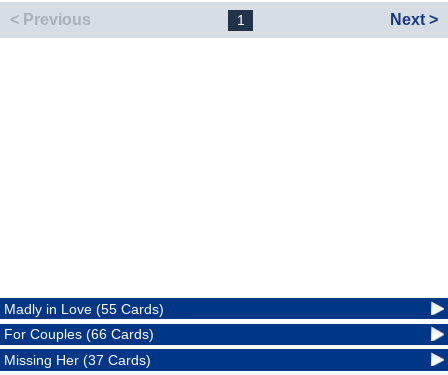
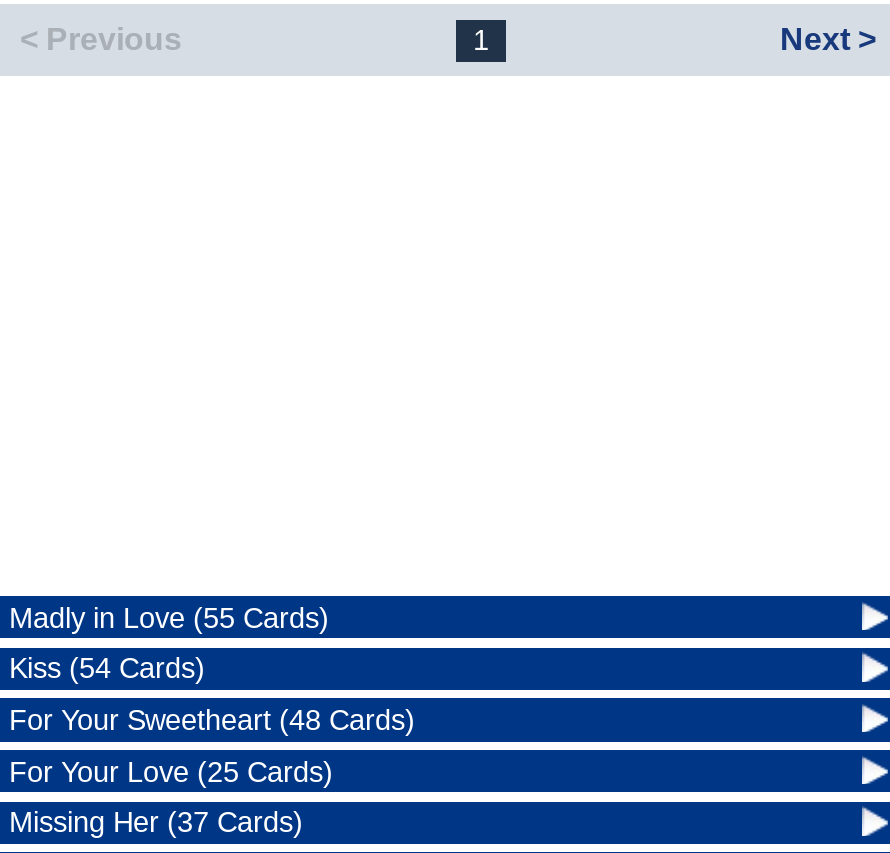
- For Couples (66 Cards)
+ Kiss (54 Cards)
+ For Your Sweetheart (48 Cards)
+ For Your Love (25 Cards)
